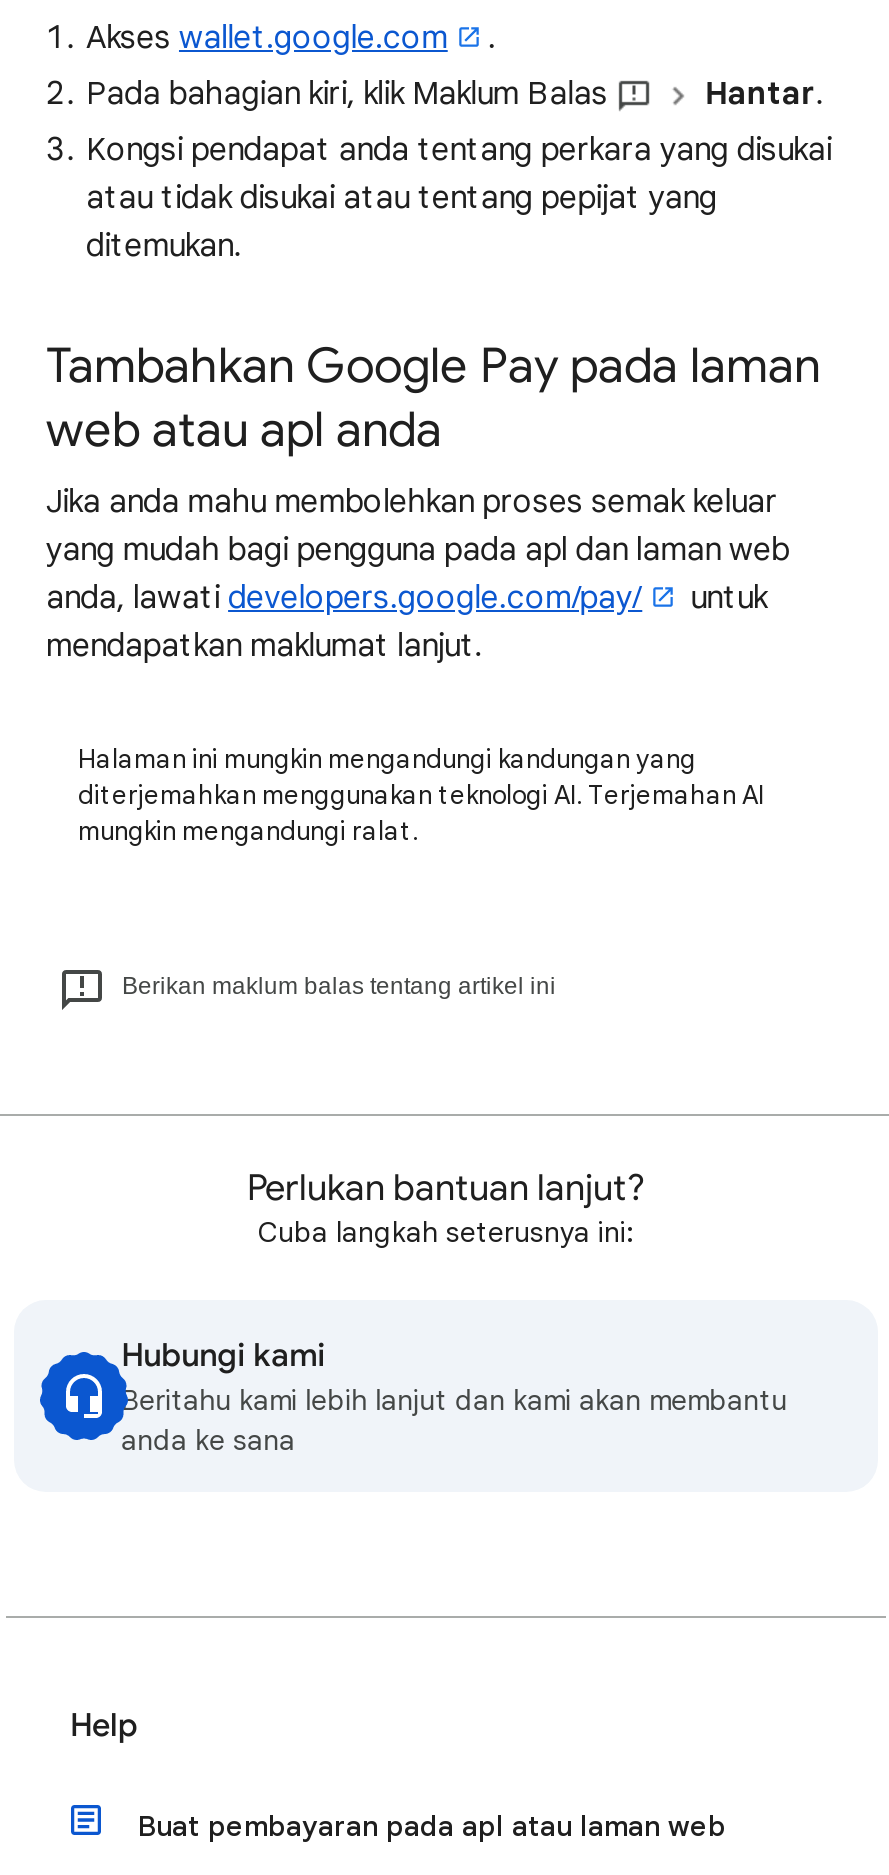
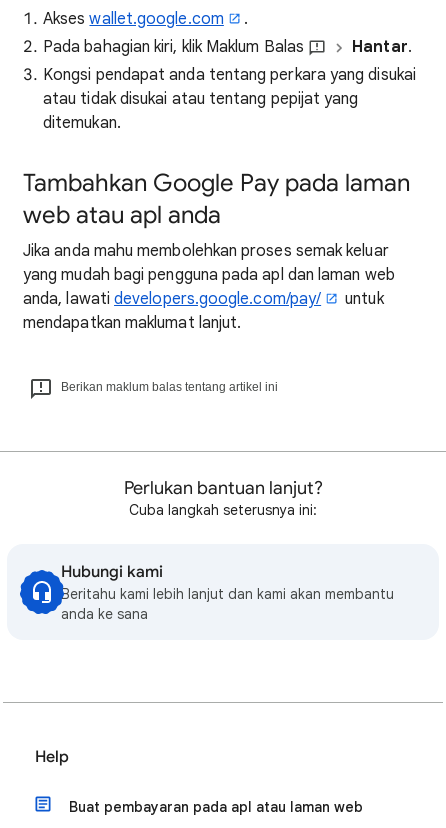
- Halaman ini mungkin mengandungi kandungan yang
- diterjemahkan menggunakan teknologi AI. Terjemahan AI
- mungkin mengandungi ralat.
